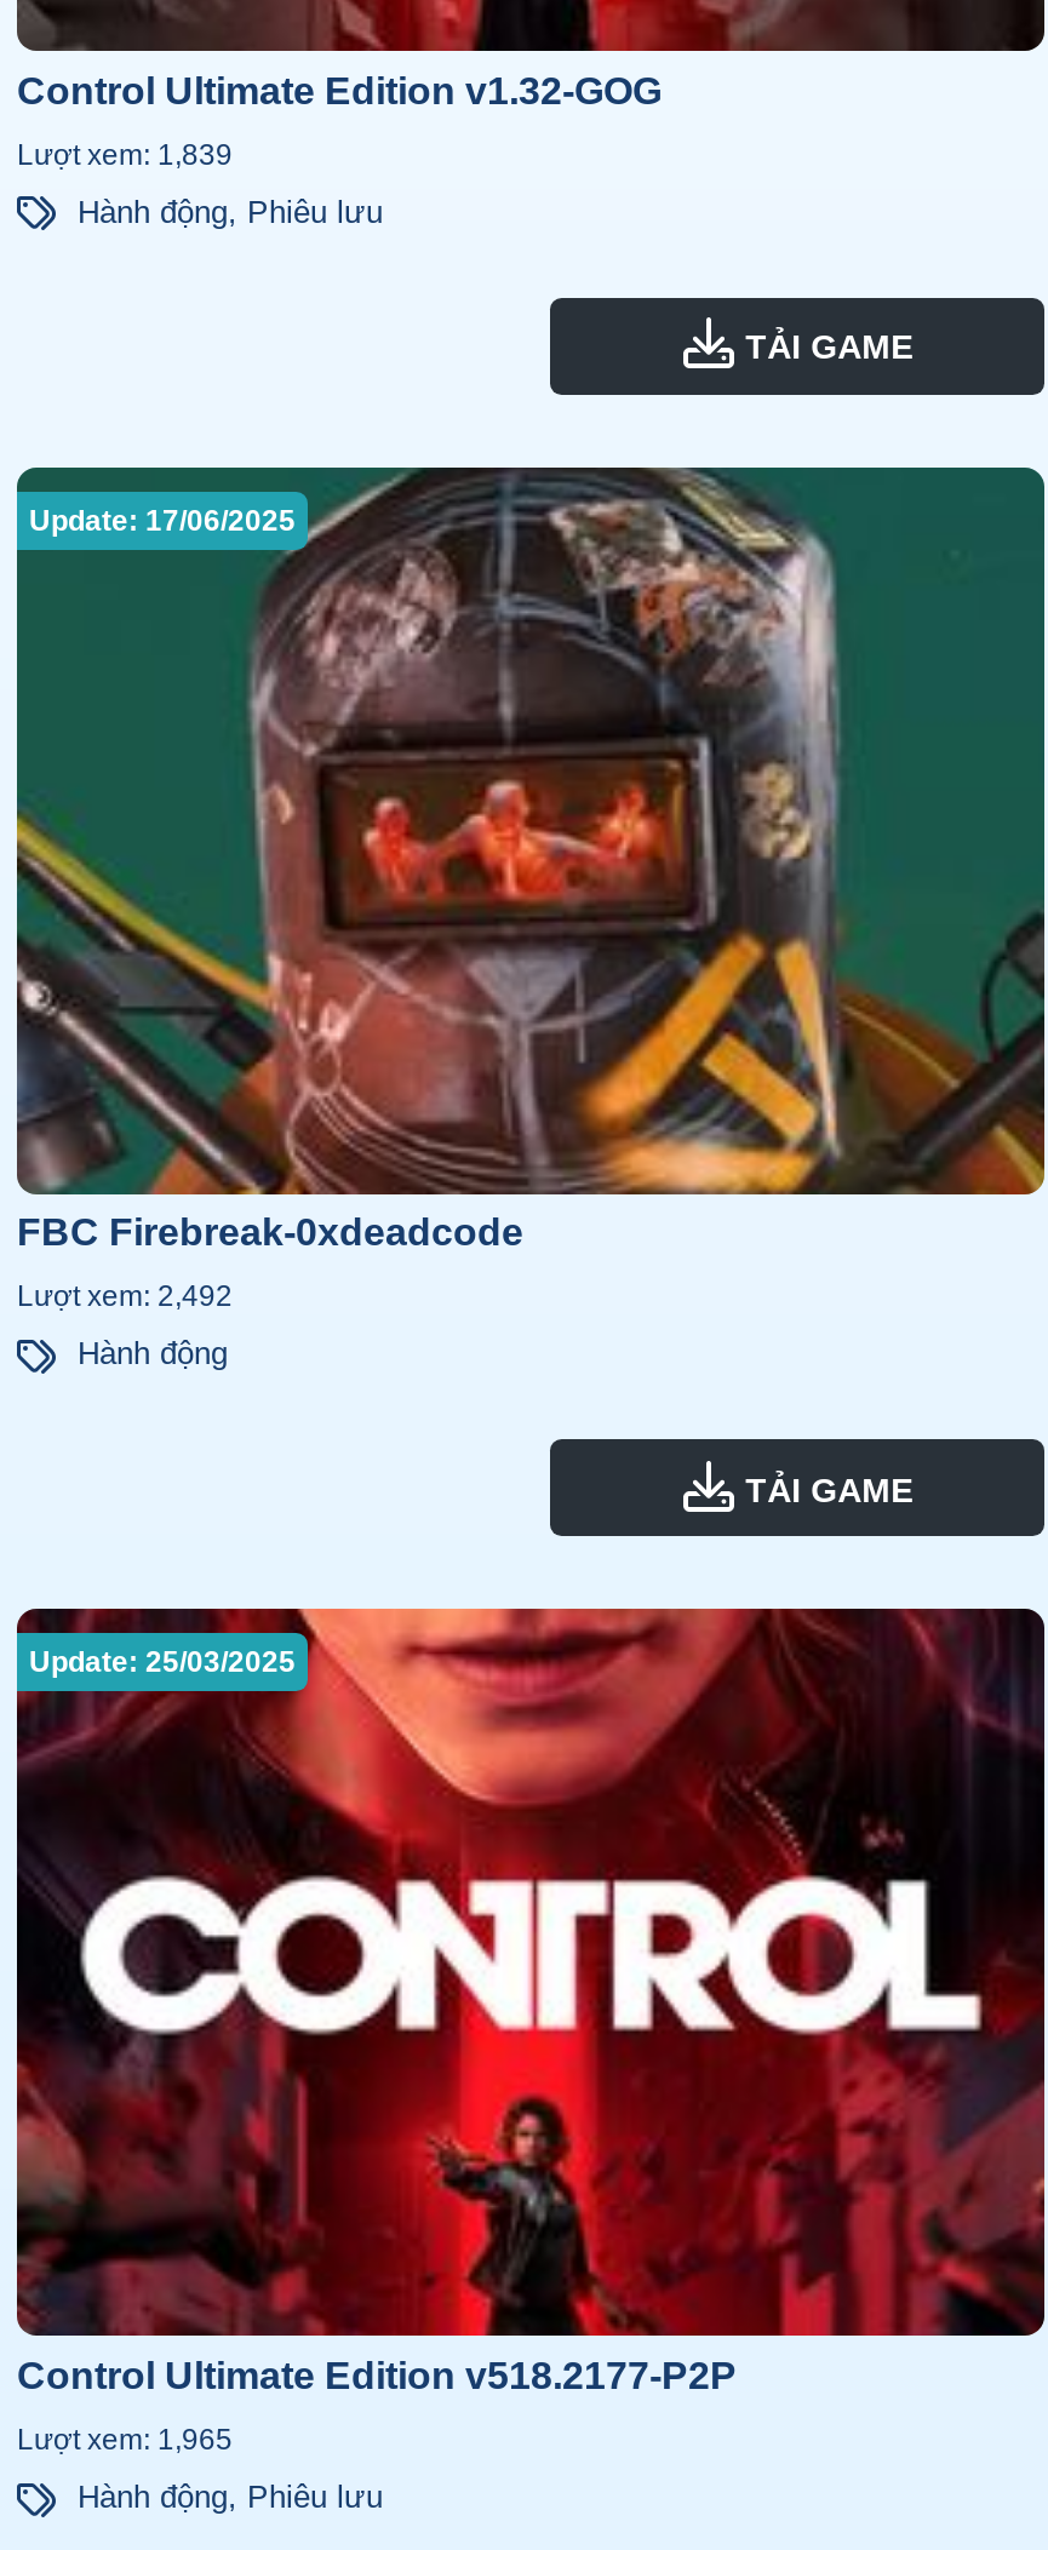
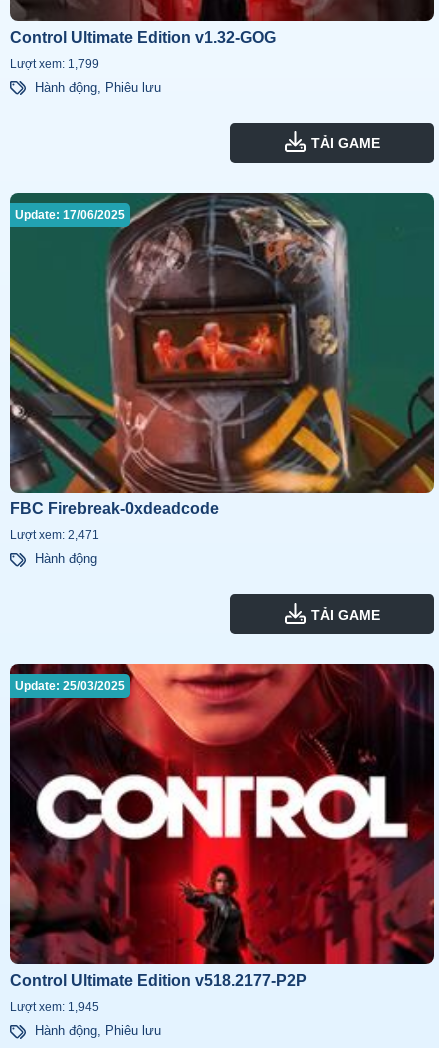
- Lượt xem: 1,839
+ Lượt xem: 1,799

- Lượt xem: 2,492
+ Lượt xem: 2,471

- Lượt xem: 1,965
+ Lượt xem: 1,945
